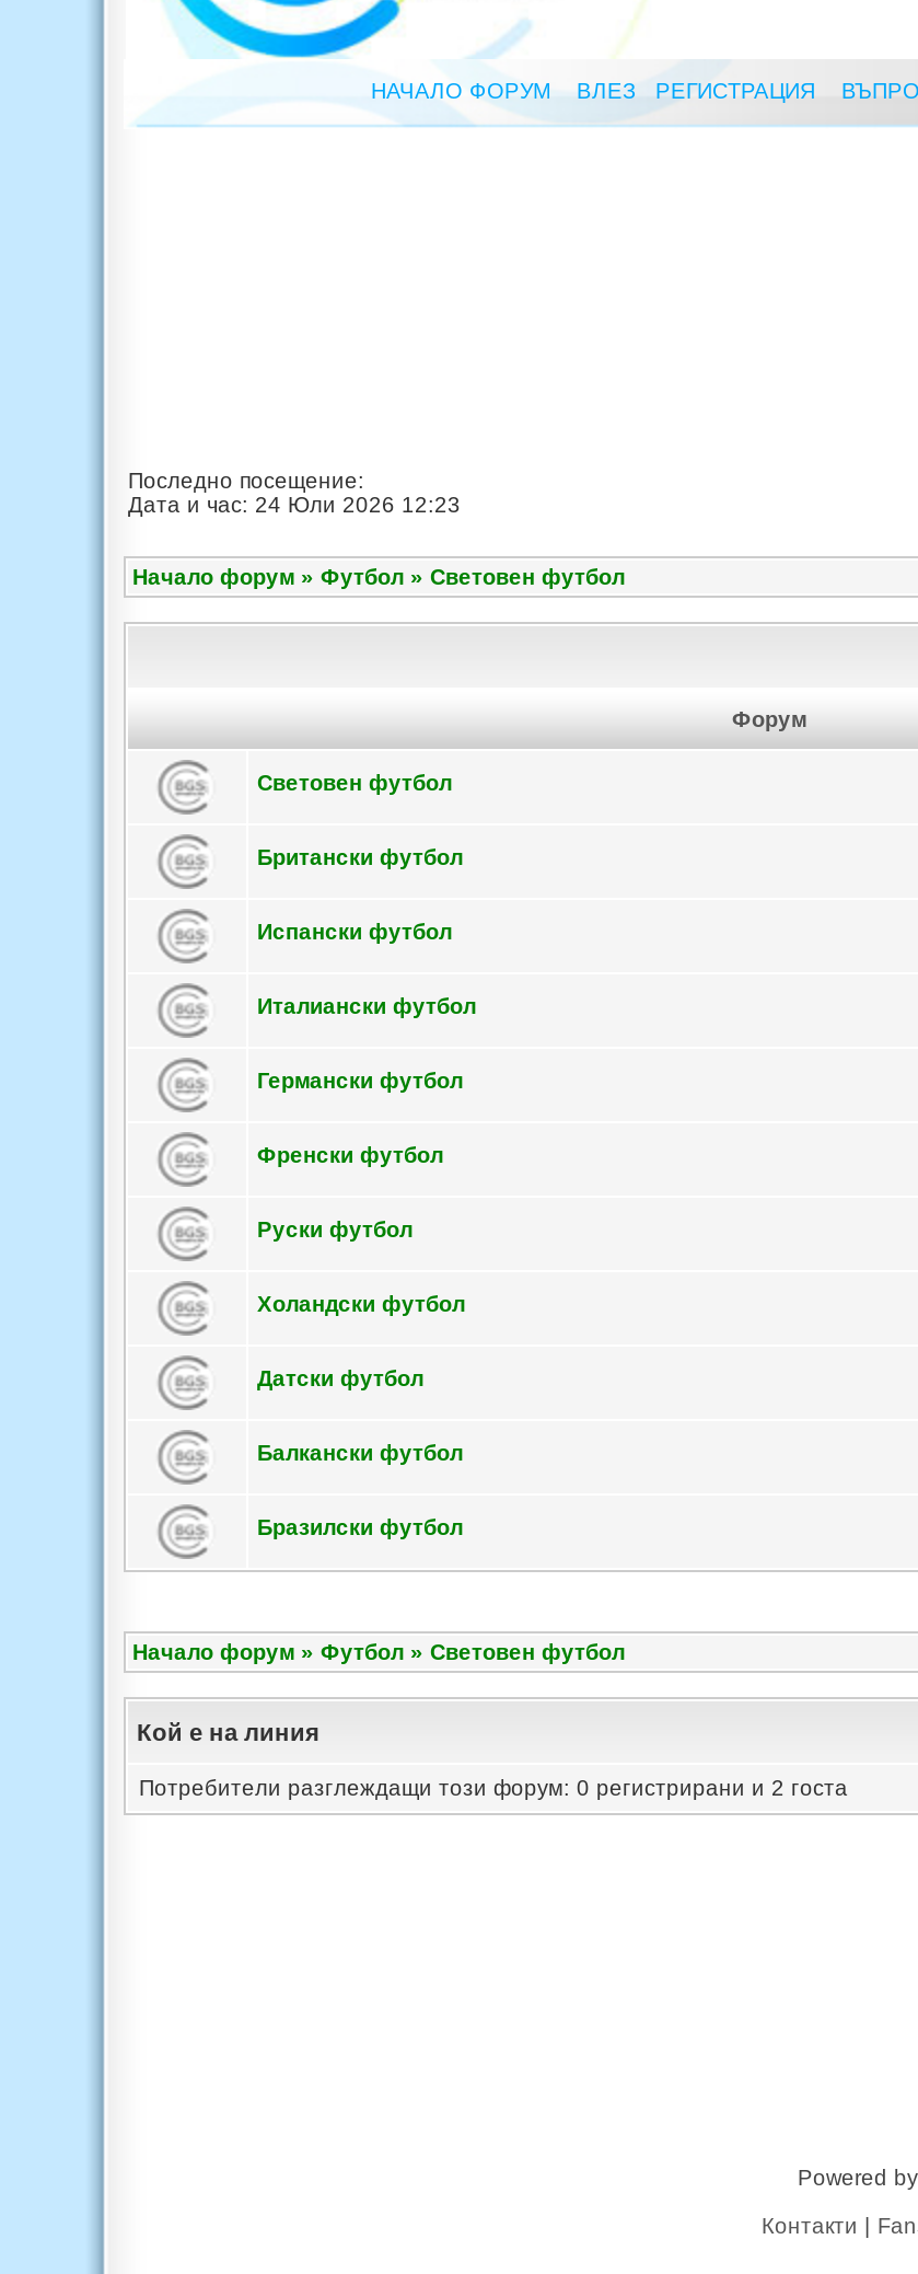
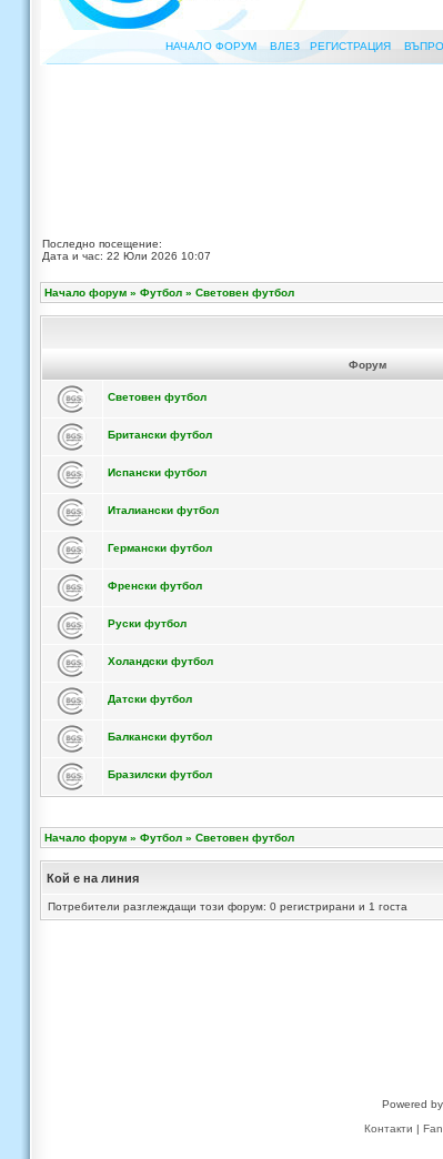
- Дата и час: 24 Юли 2026 12:23
+ Дата и час: 22 Юли 2026 10:07

- Потребители разглеждащи този форум: 0 регистрирани и 2 госта
+ Потребители разглеждащи този форум: 0 регистрирани и 1 госта
